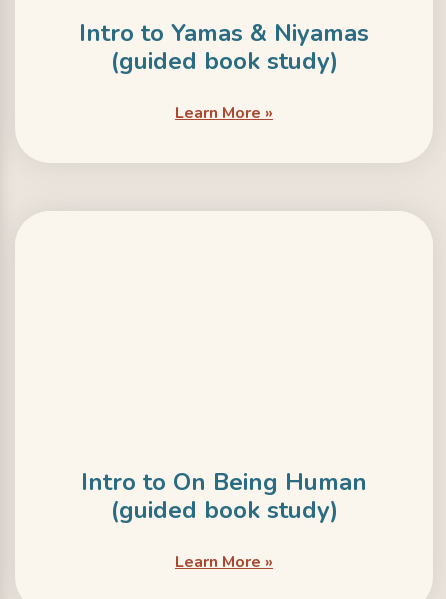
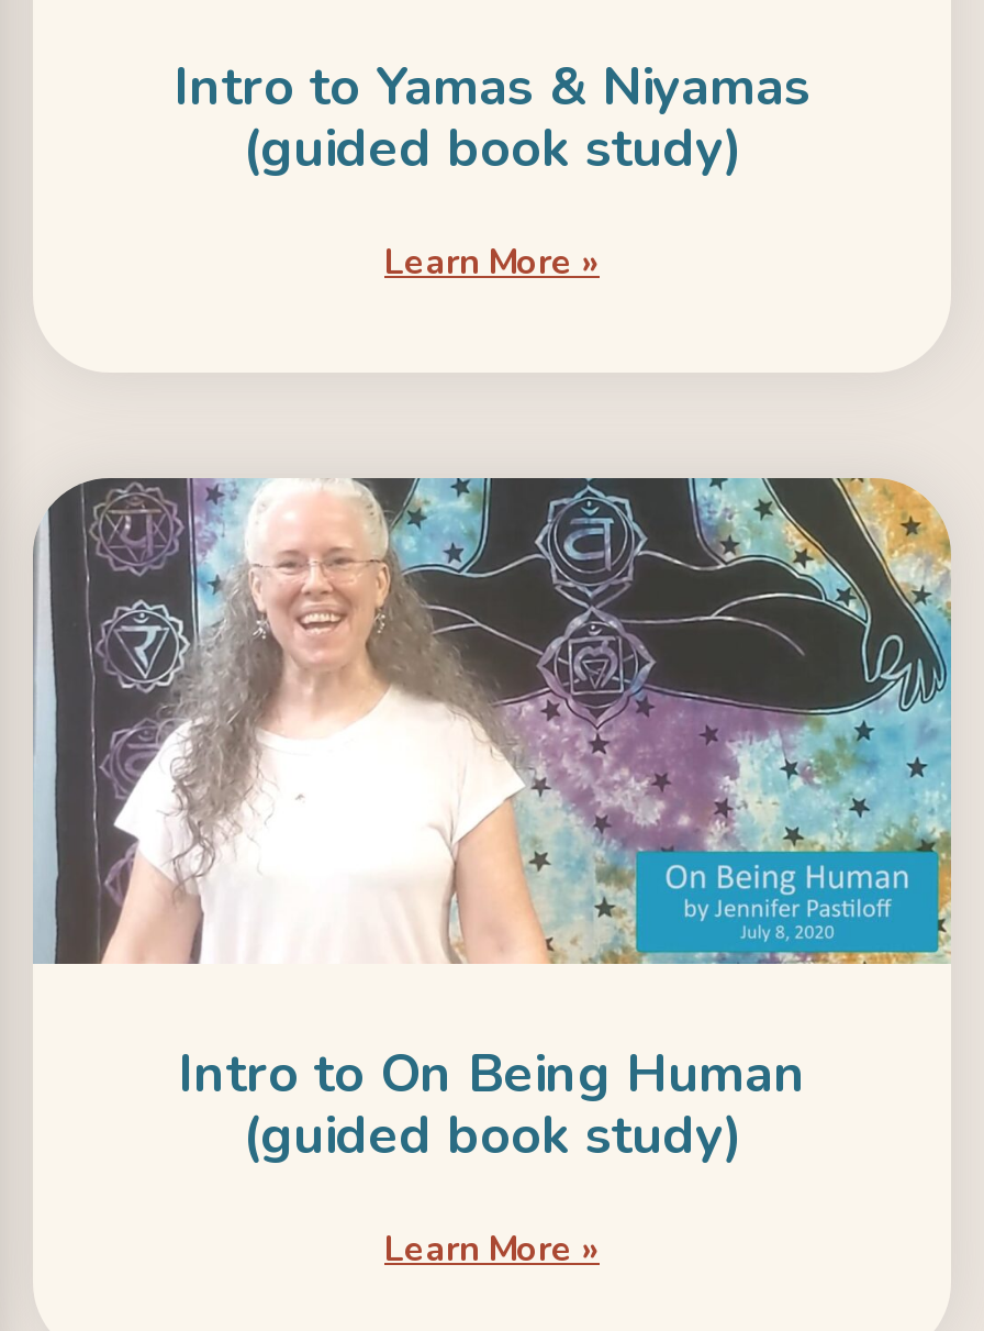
+ [image]
